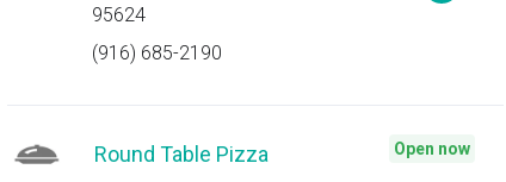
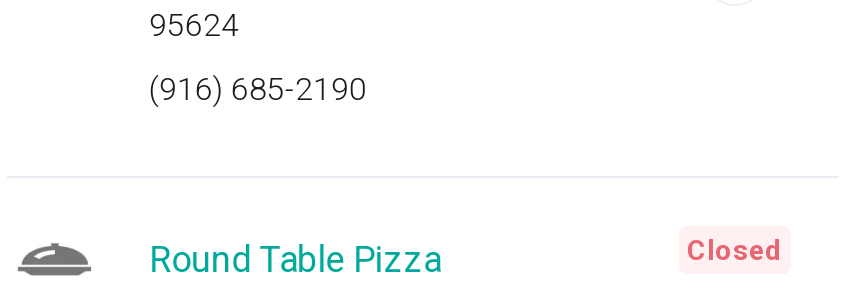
- Open now
+ Closed
